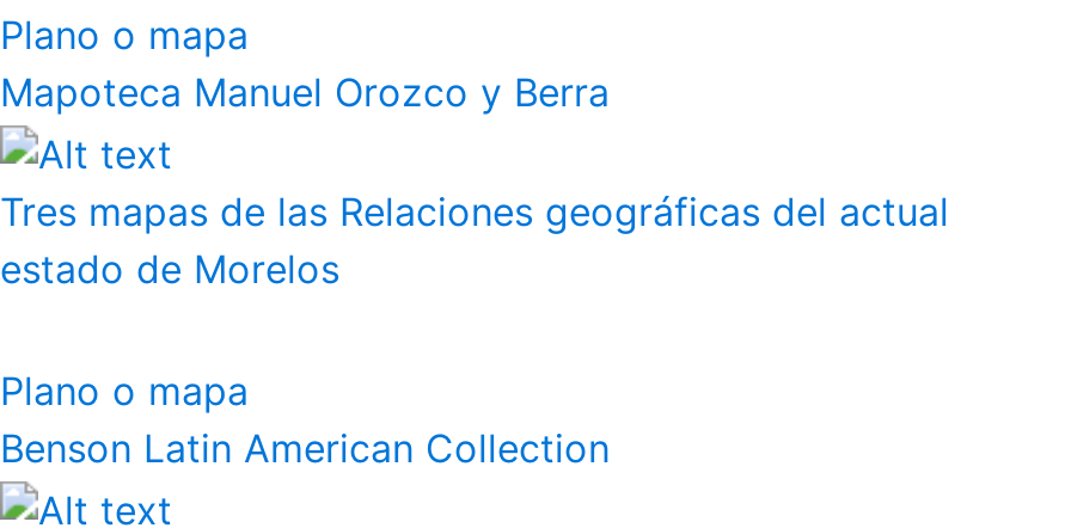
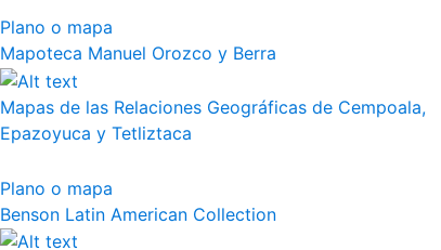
- Tres mapas de las Relaciones geográficas del actual
- estado de Morelos
+ Mapas de las Relaciones Geográficas de Cempoala,
+ Epazoyuca y Tetliztaca
